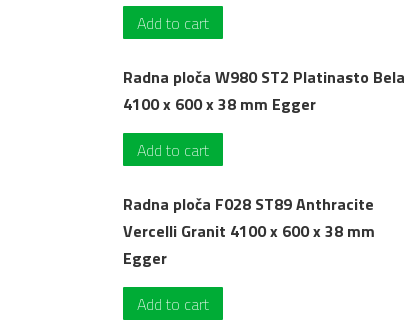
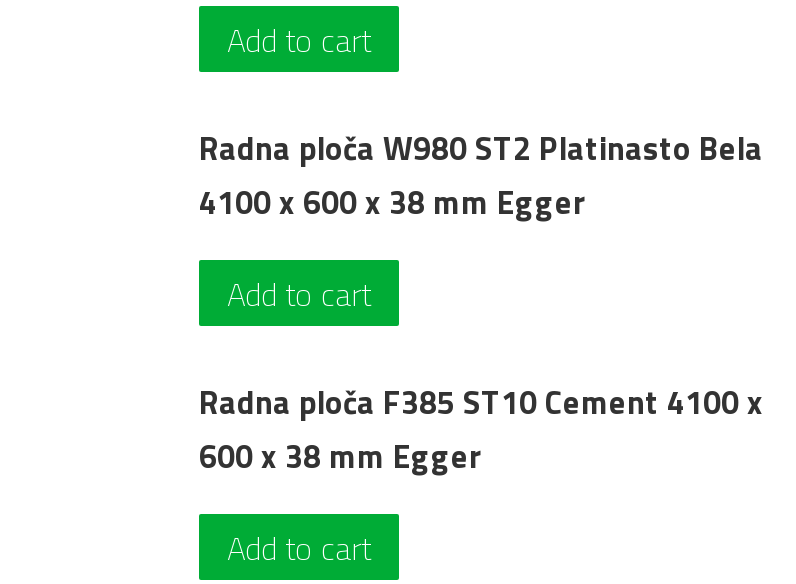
- Radna ploča F028 ST89 Anthracite
- Vercelli Granit 4100 x 600 x 38 mm
- Egger
+ Radna ploča F385 ST10 Cement 4100 x
+ 600 x 38 mm Egger
